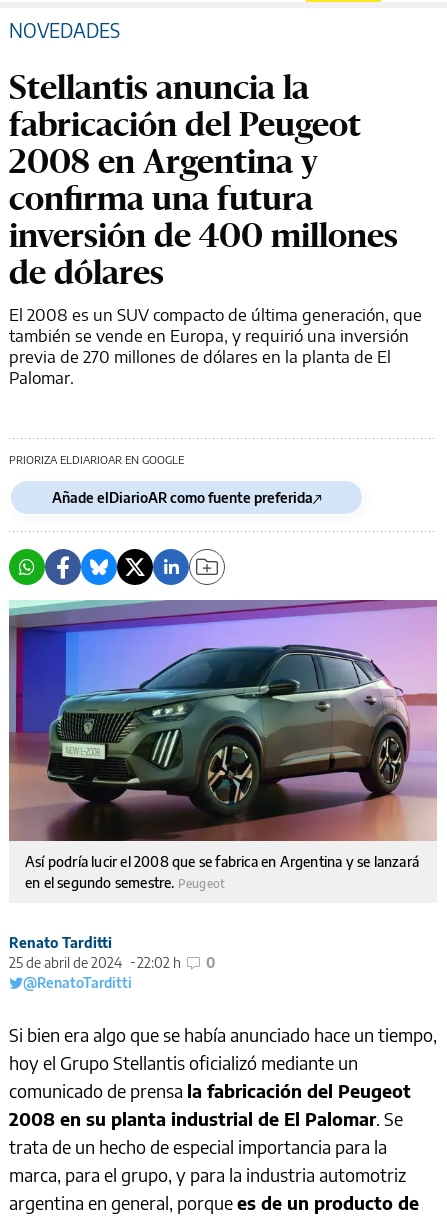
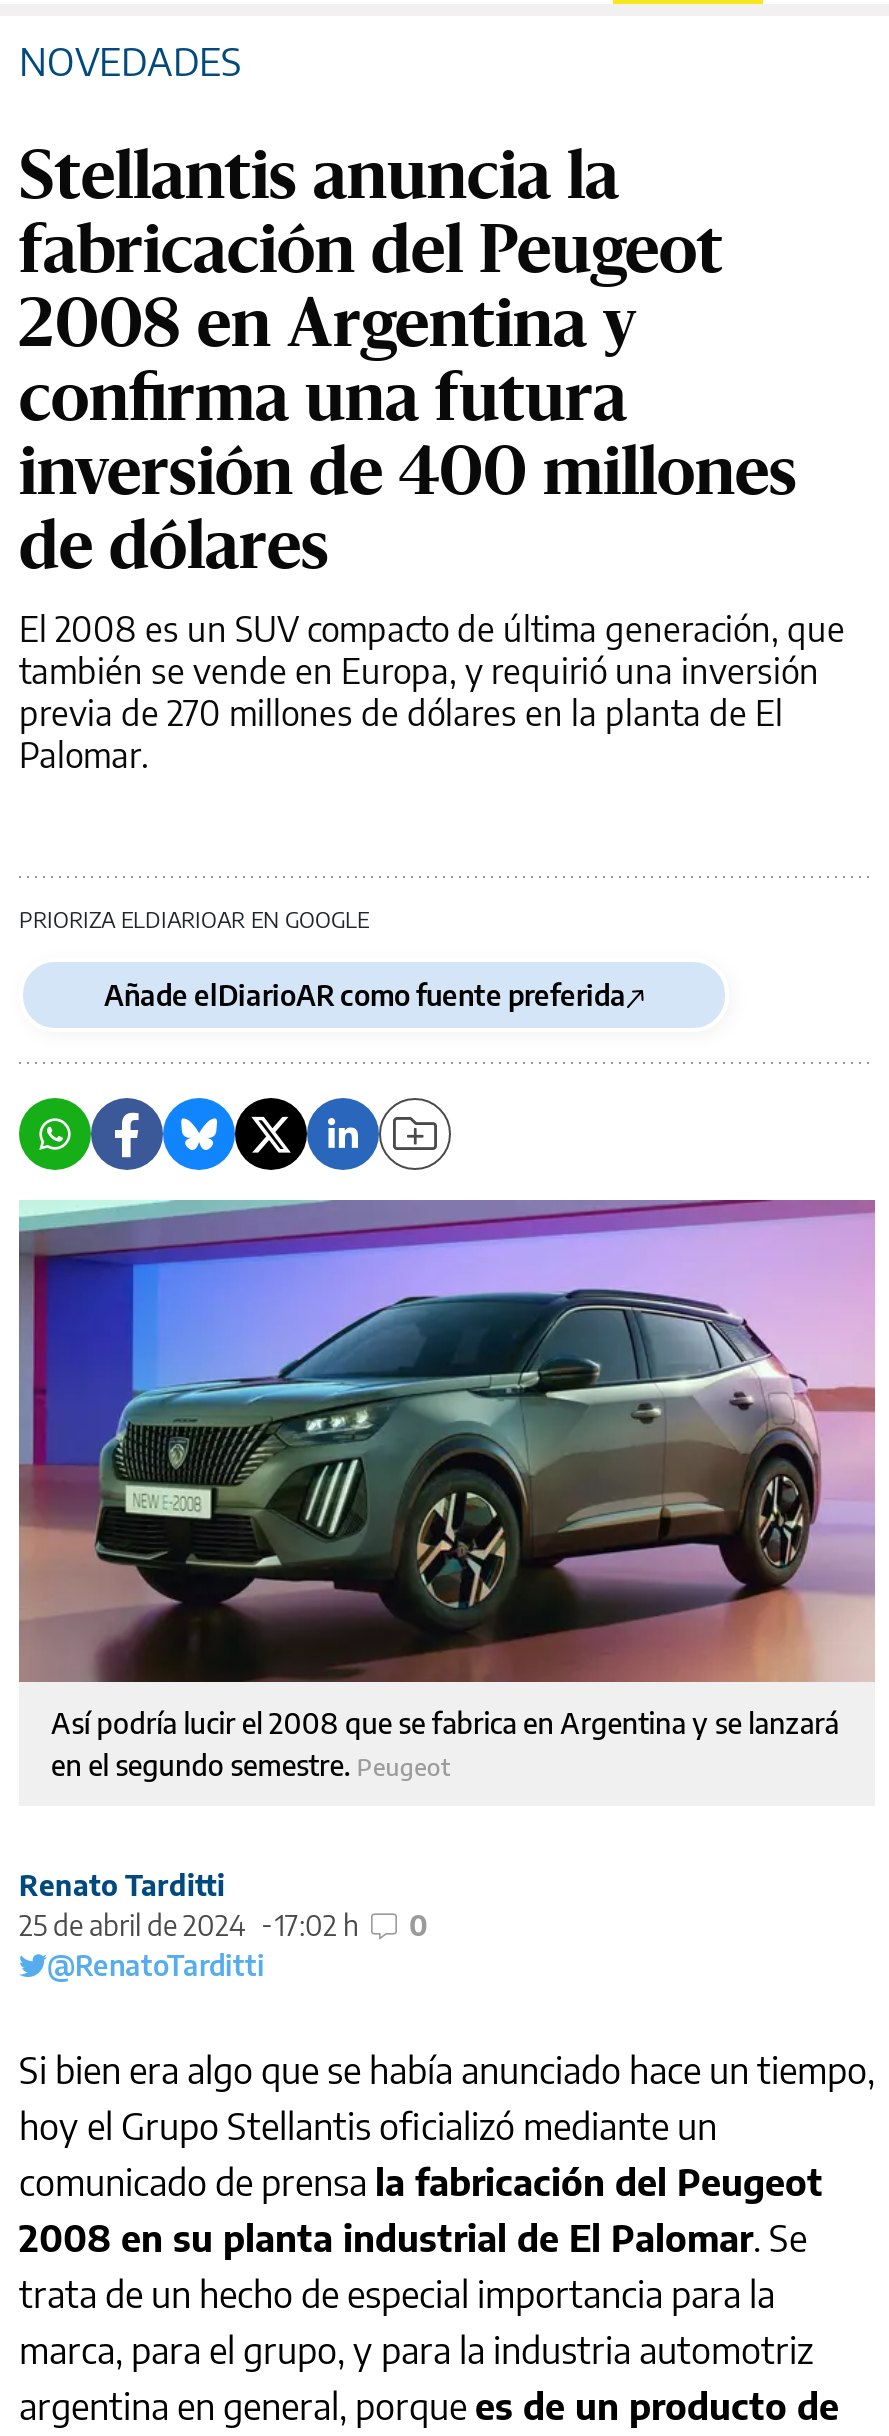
- 25 de abril de 2024 22:02 h 0
+ 25 de abril de 2024 17:02 h 0
